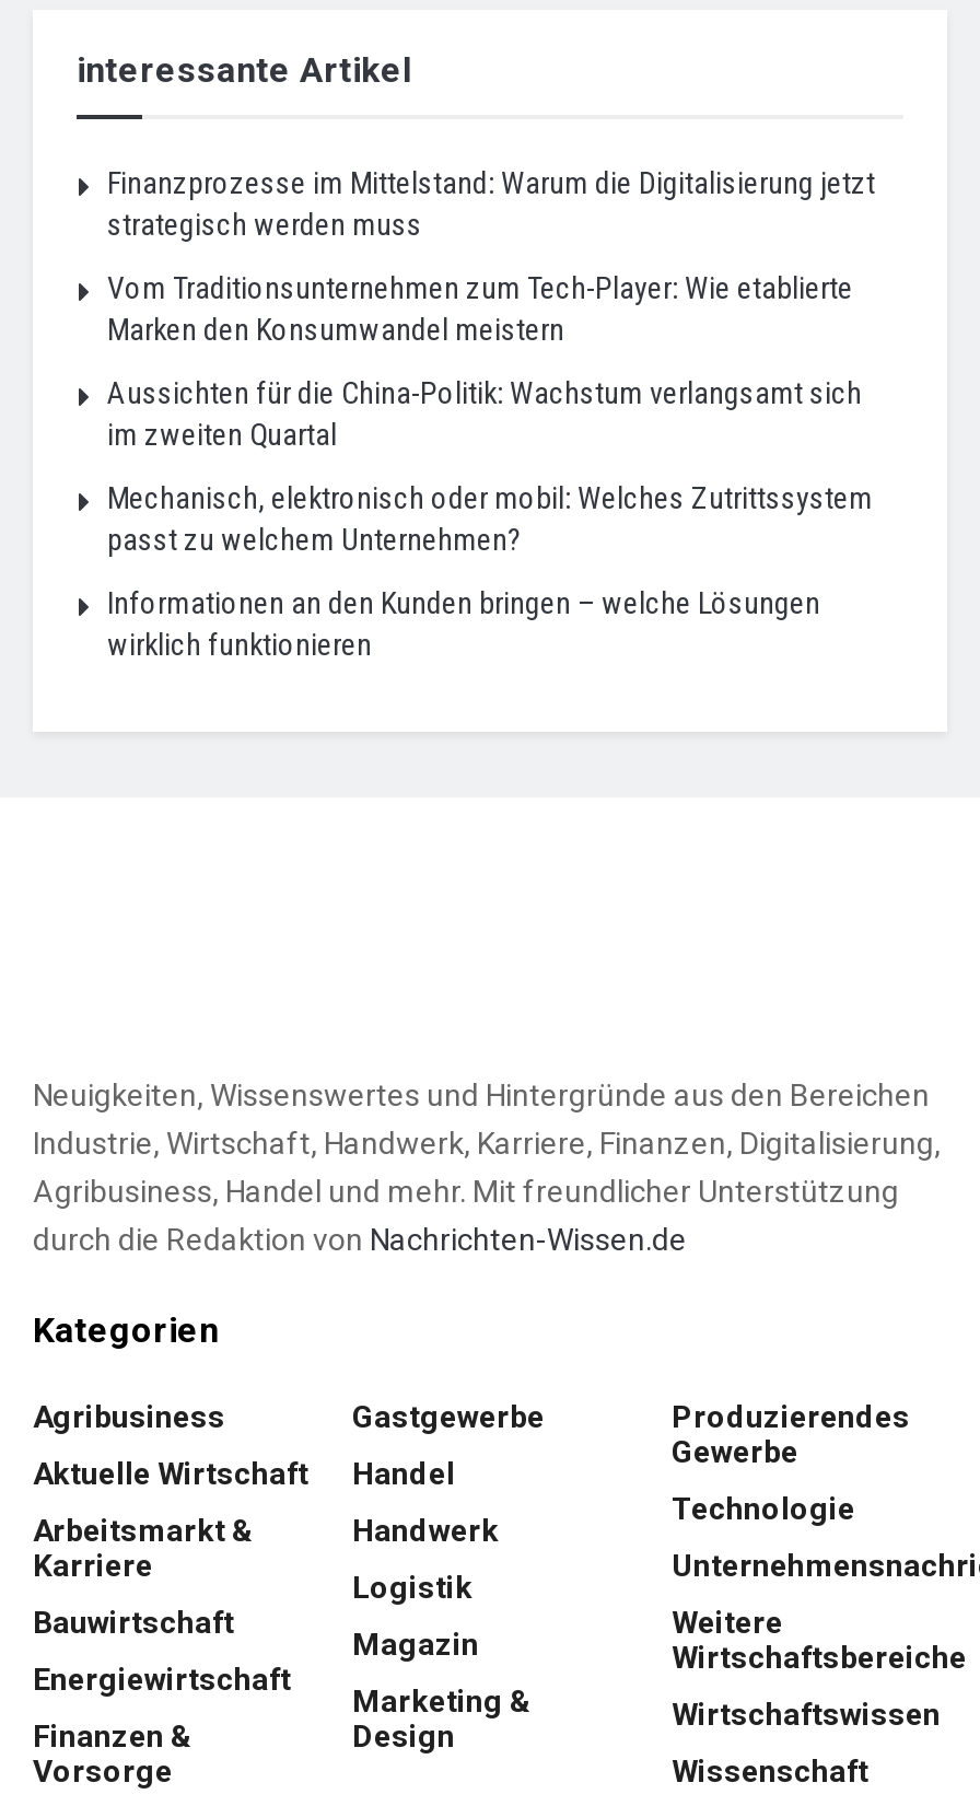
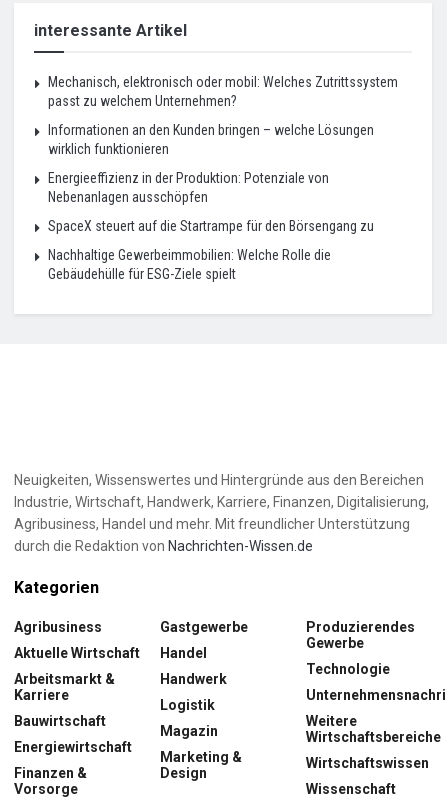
- Finanzprozesse im Mittelstand: Warum die Digitalisierung jetzt
- strategisch werden muss
- Vom Traditionsunternehmen zum Tech-Player: Wie etablierte
- Marken den Konsumwandel meistern
- Aussichten für die China-Politik: Wachstum verlangsamt sich
- im zweiten Quartal

moved up: Mechanisch, elektronisch oder mobil: Welches Zutrittssystem | passt zu welchem Unternehmen? | Informationen an den Kunden bringen – welche Lösungen | wirklich funktionieren

+ Energieeffizienz in der Produktion: Potenziale von
+ Nebenanlagen ausschöpfen
+ SpaceX steuert auf die Startrampe für den Börsengang zu
+ Nachhaltige Gewerbeimmobilien: Welche Rolle die
+ Gebäudehülle für ESG-Ziele spielt
